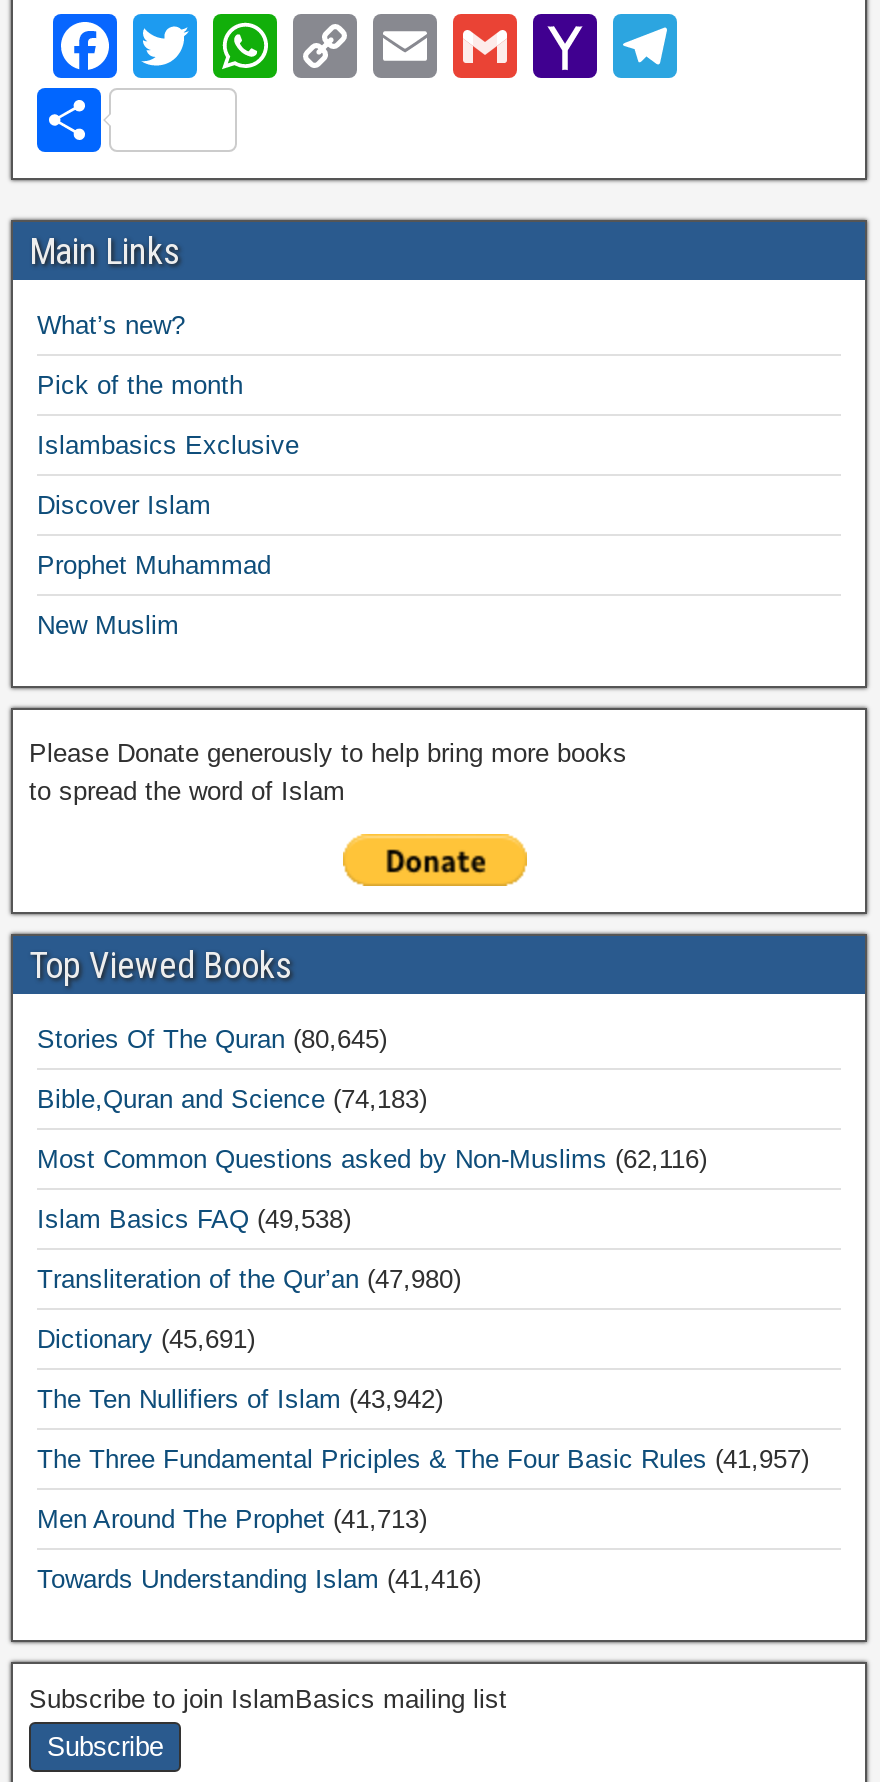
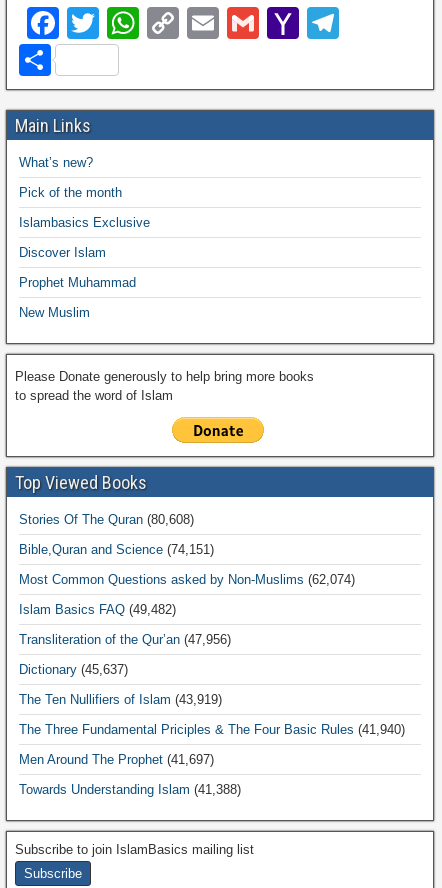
- Stories Of The Quran (80,645)
+ Stories Of The Quran (80,608)

- Bible,Quran and Science (74,183)
+ Bible,Quran and Science (74,151)

- Most Common Questions asked by Non-Muslims (62,116)
+ Most Common Questions asked by Non-Muslims (62,074)

- Islam Basics FAQ (49,538)
+ Islam Basics FAQ (49,482)

- Transliteration of the Qur’an (47,980)
+ Transliteration of the Qur’an (47,956)

- Dictionary (45,691)
+ Dictionary (45,637)

- The Ten Nullifiers of Islam (43,942)
+ The Ten Nullifiers of Islam (43,919)

- The Three Fundamental Priciples & The Four Basic Rules (41,957)
+ The Three Fundamental Priciples & The Four Basic Rules (41,940)

- Men Around The Prophet (41,713)
+ Men Around The Prophet (41,697)

- Towards Understanding Islam (41,416)
+ Towards Understanding Islam (41,388)
